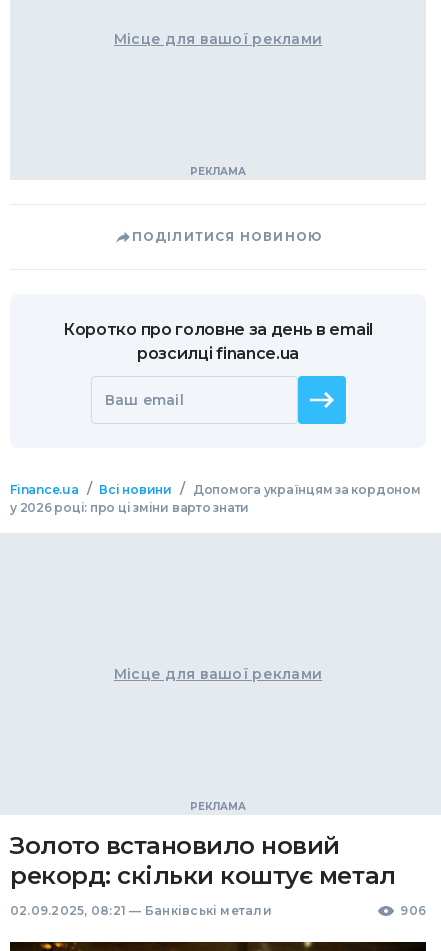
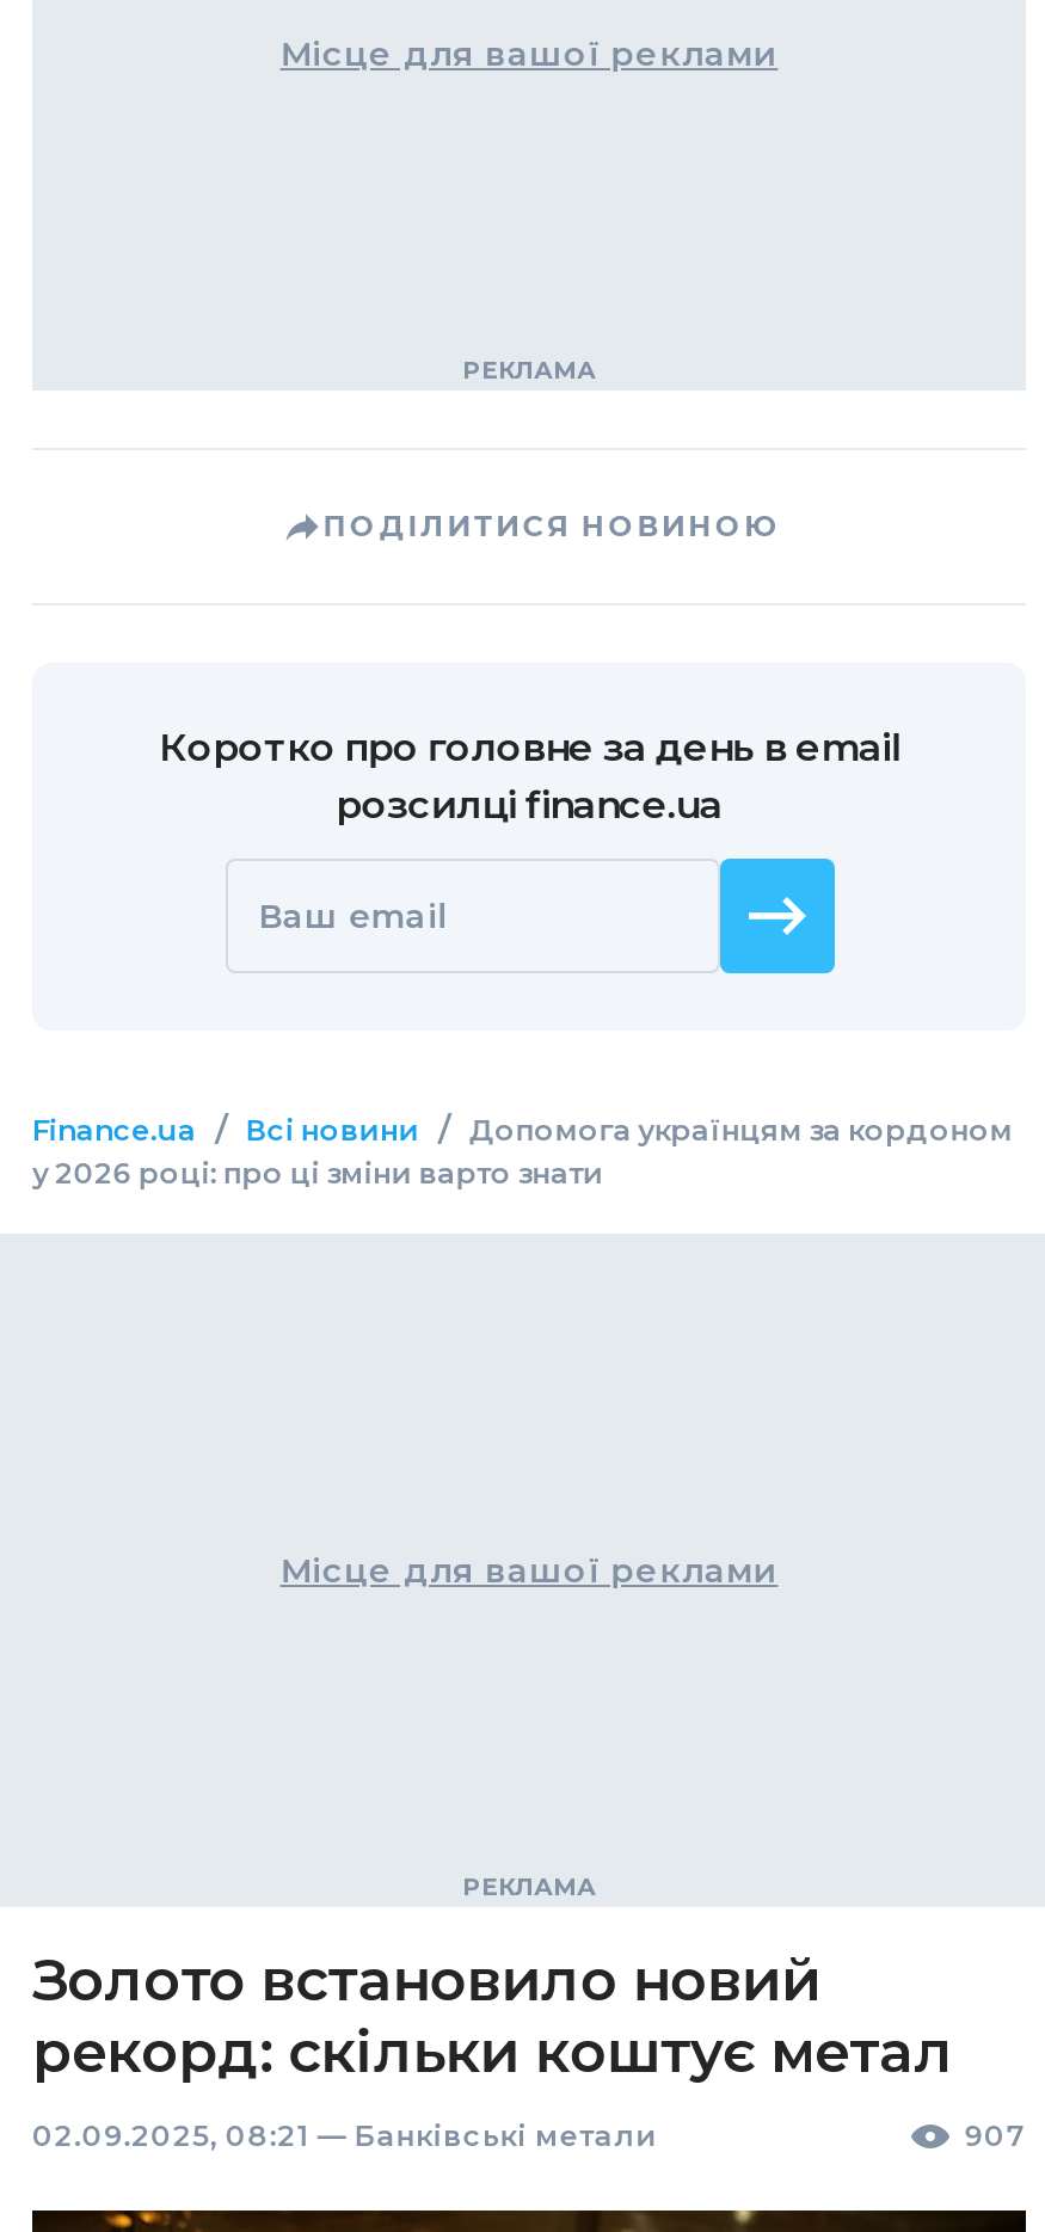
- 906
+ 907
